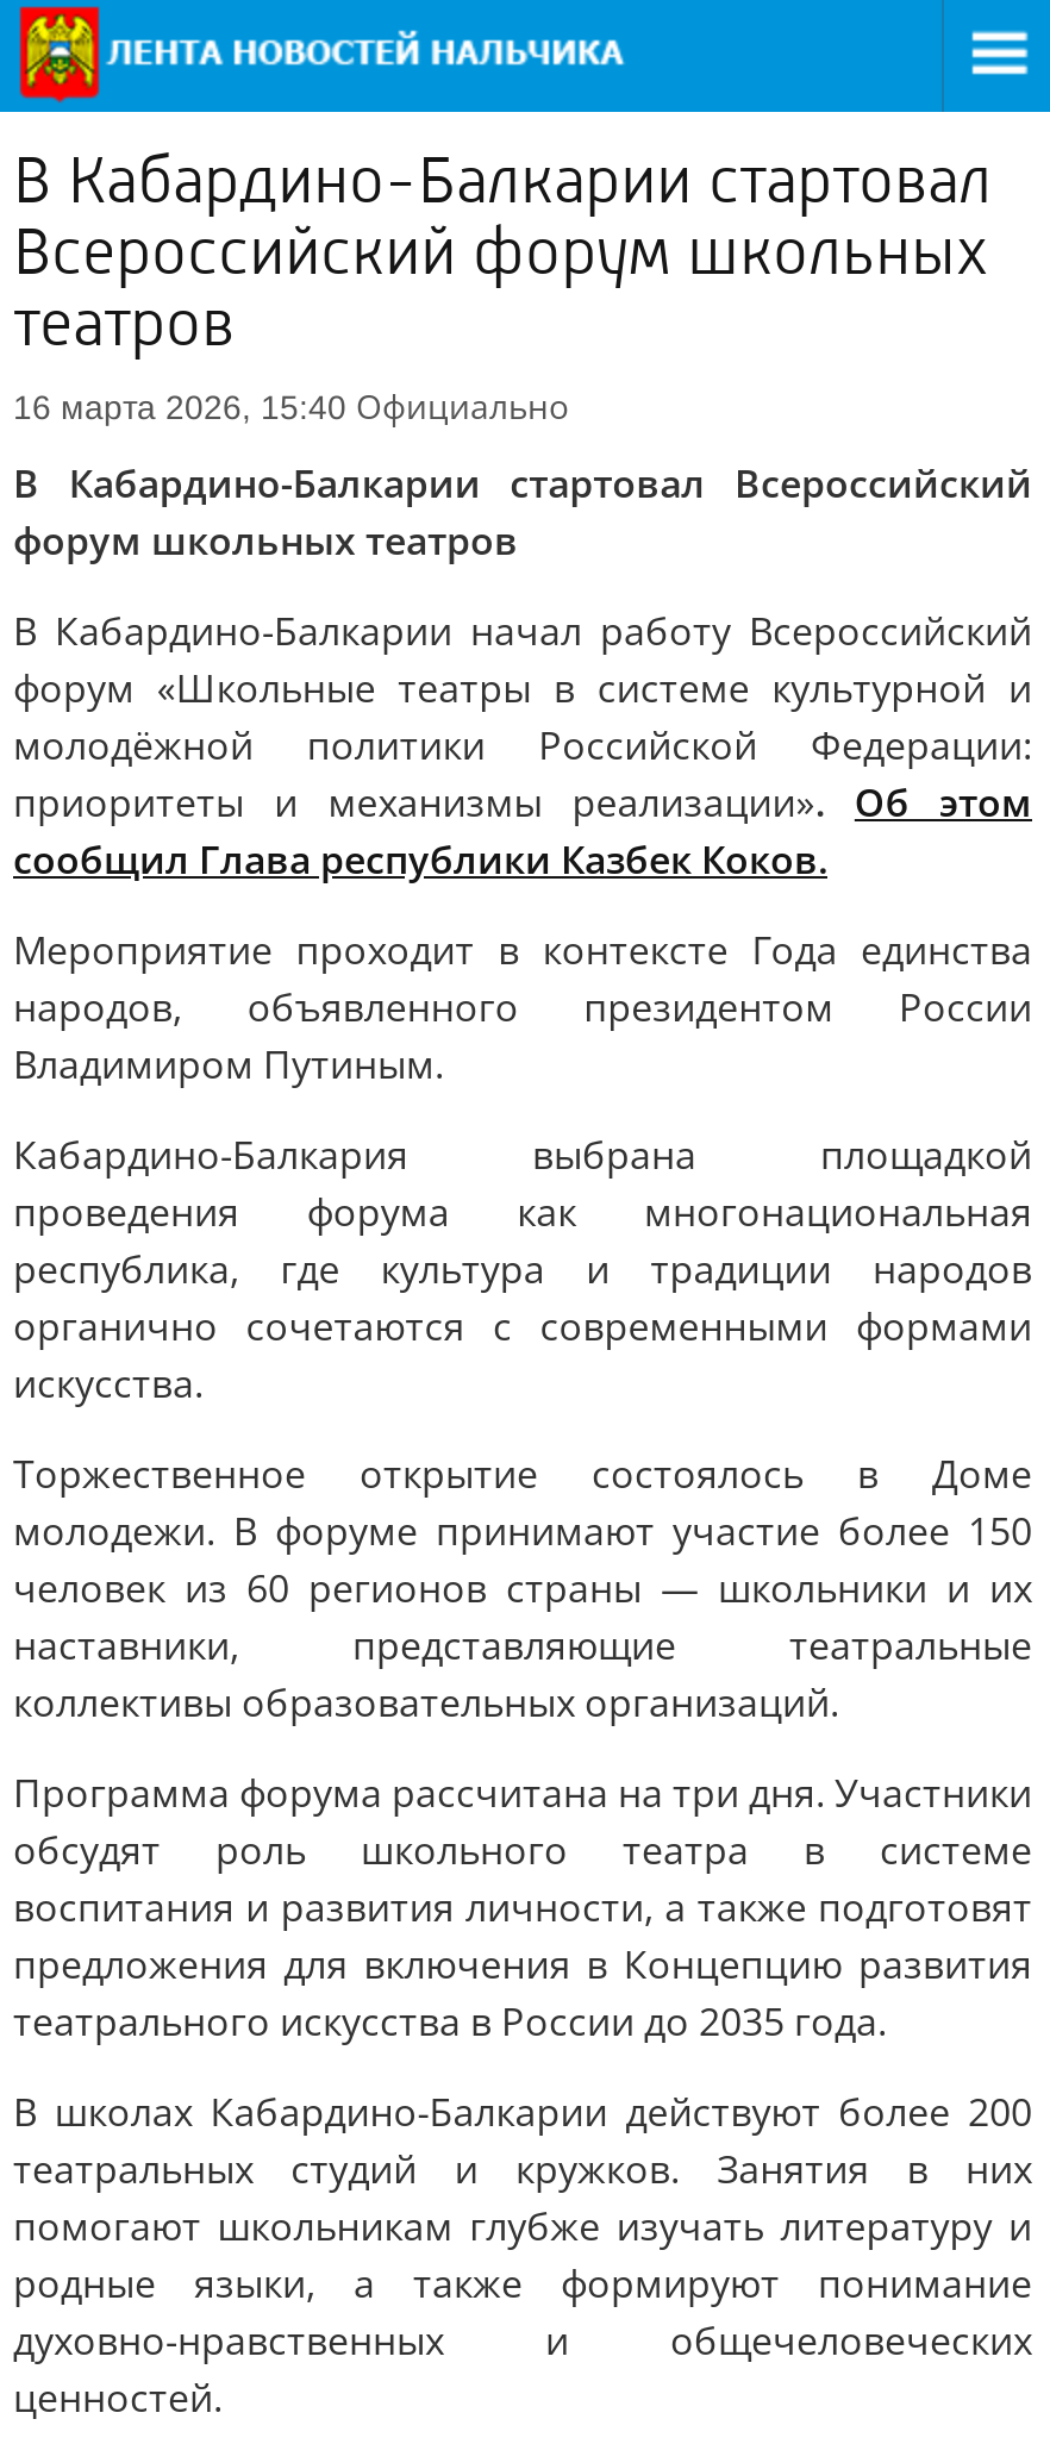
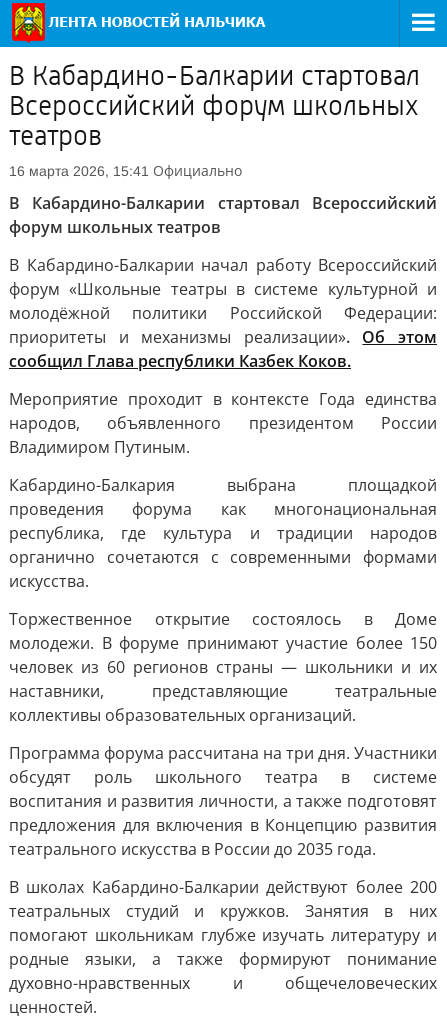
- 16 марта 2026, 15:40 Официально
+ 16 марта 2026, 15:41 Официально
